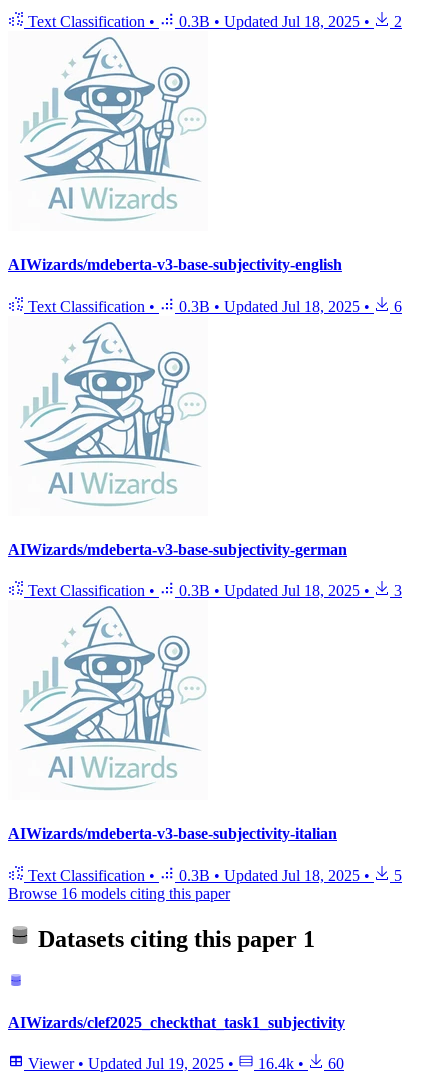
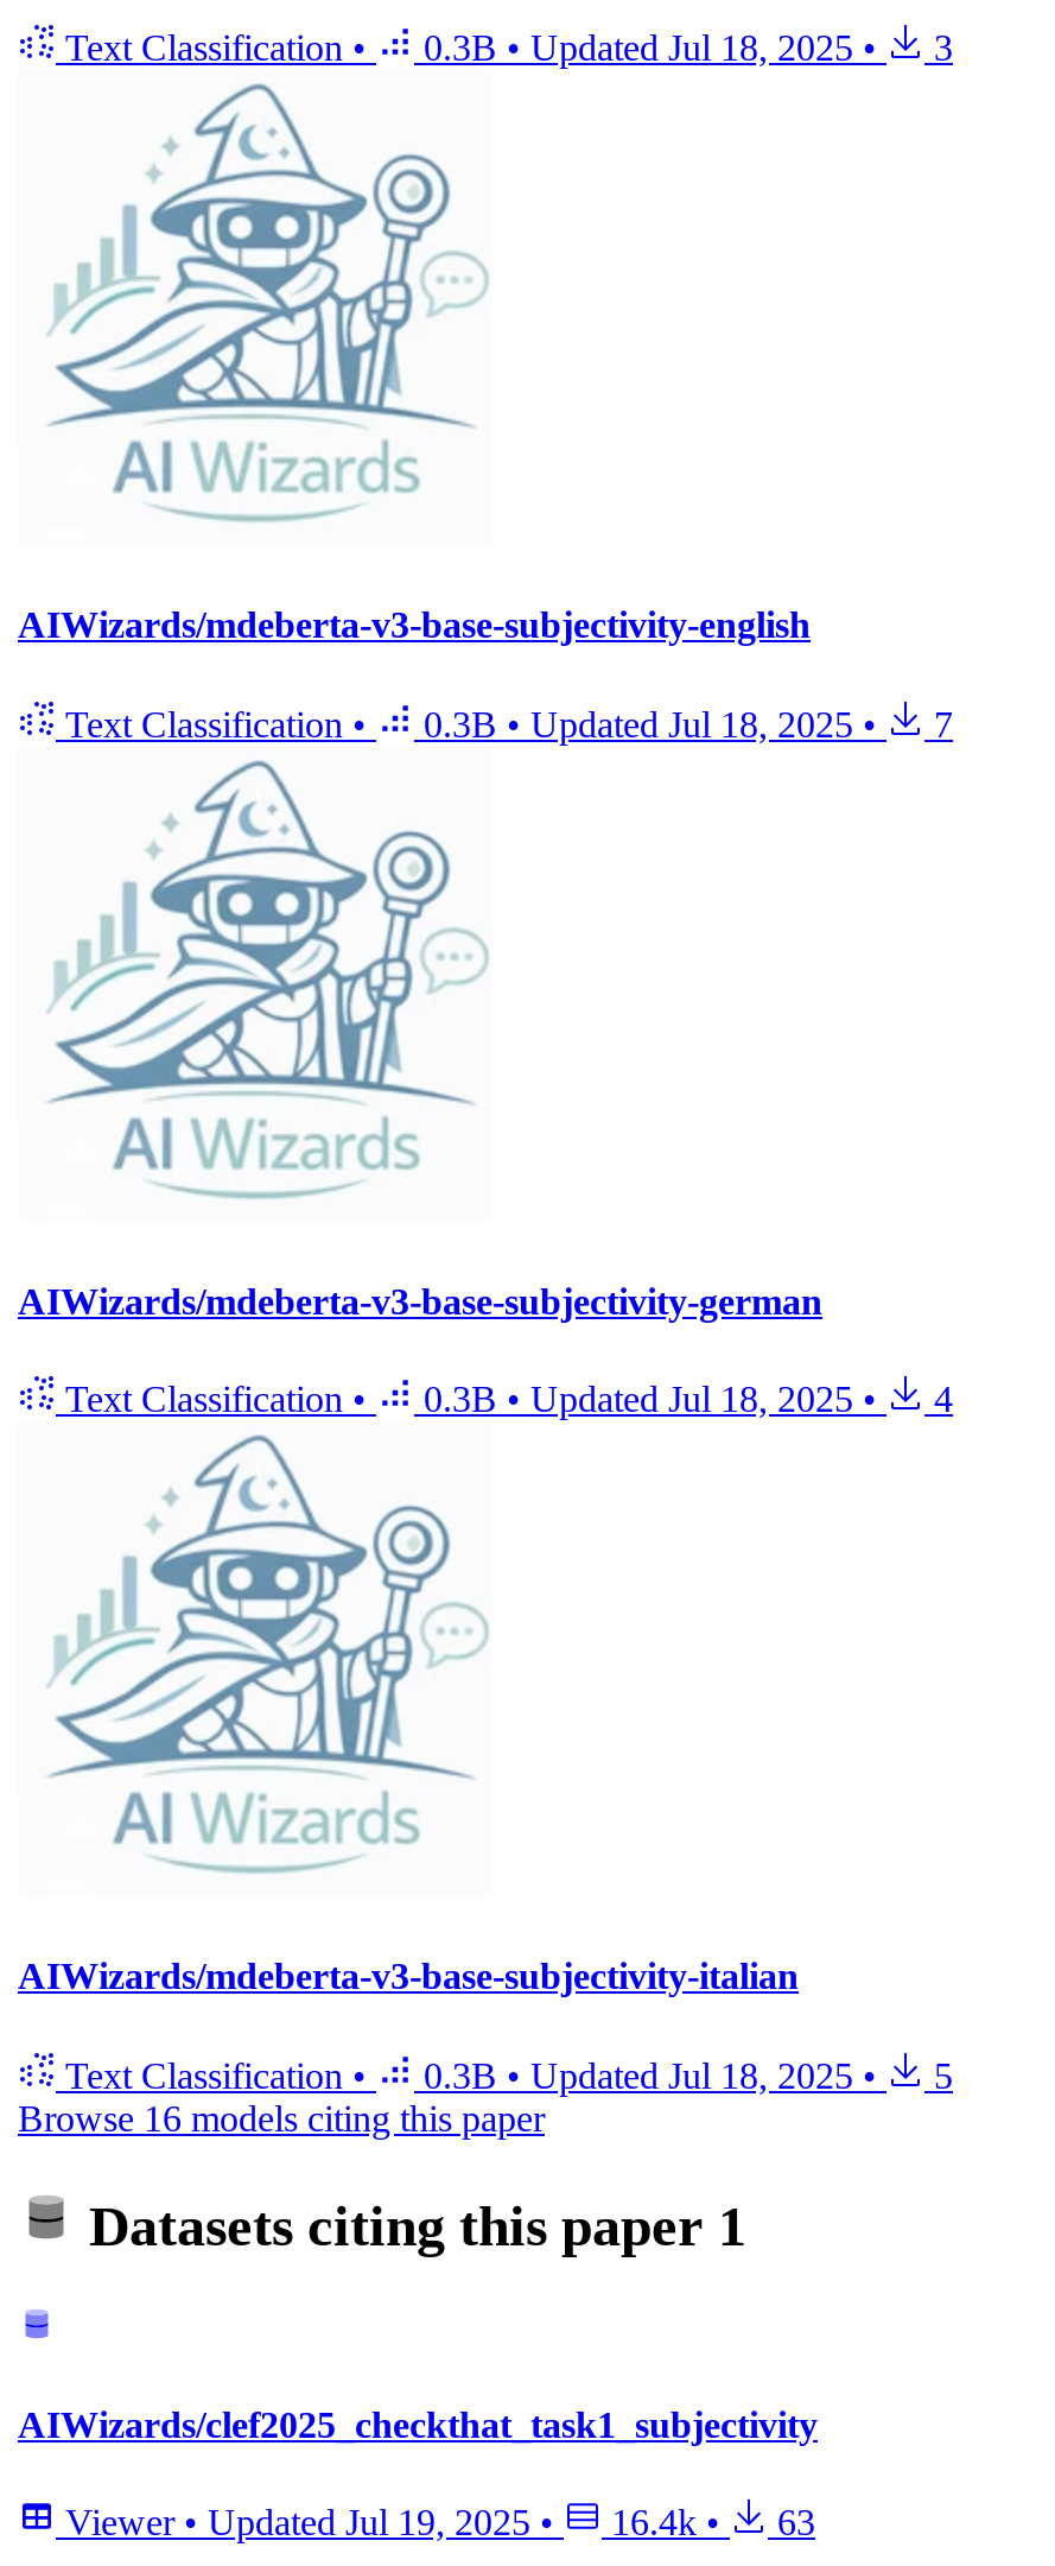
- Text Classification • 0.3B • Updated Jul 18, 2025 • 2
+ Text Classification • 0.3B • Updated Jul 18, 2025 • 3

- Text Classification • 0.3B • Updated Jul 18, 2025 • 6
+ Text Classification • 0.3B • Updated Jul 18, 2025 • 7

- Text Classification • 0.3B • Updated Jul 18, 2025 • 3
+ Text Classification • 0.3B • Updated Jul 18, 2025 • 4

- Viewer • Updated Jul 19, 2025 • 16.4k • 60
+ Viewer • Updated Jul 19, 2025 • 16.4k • 63
